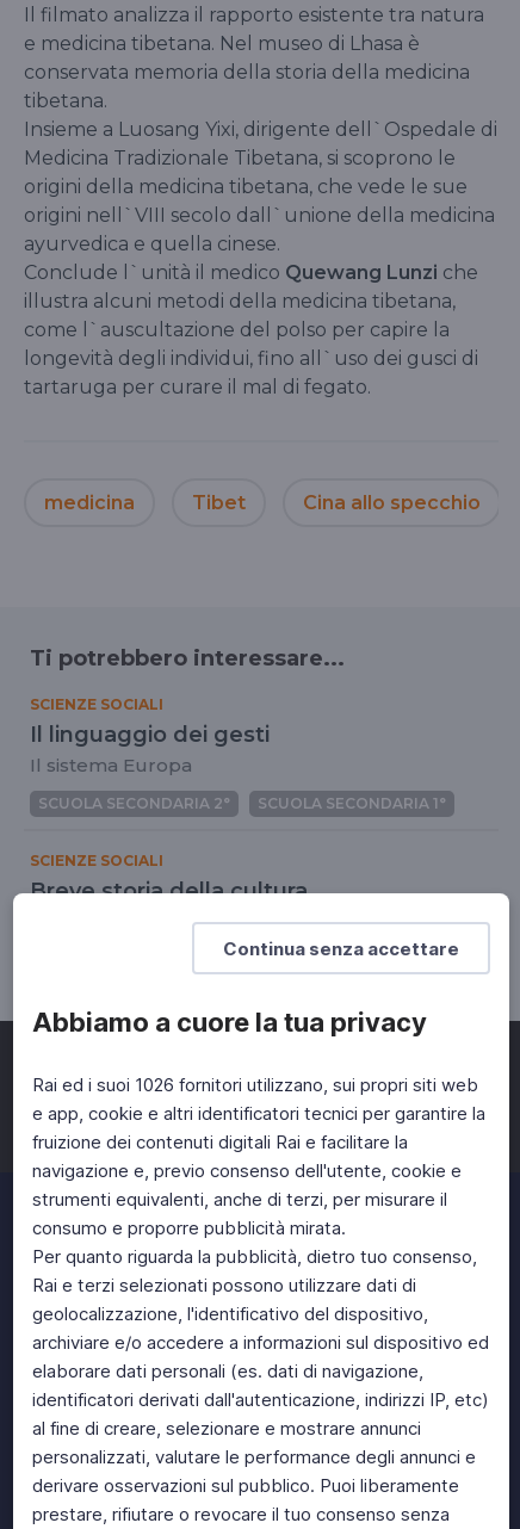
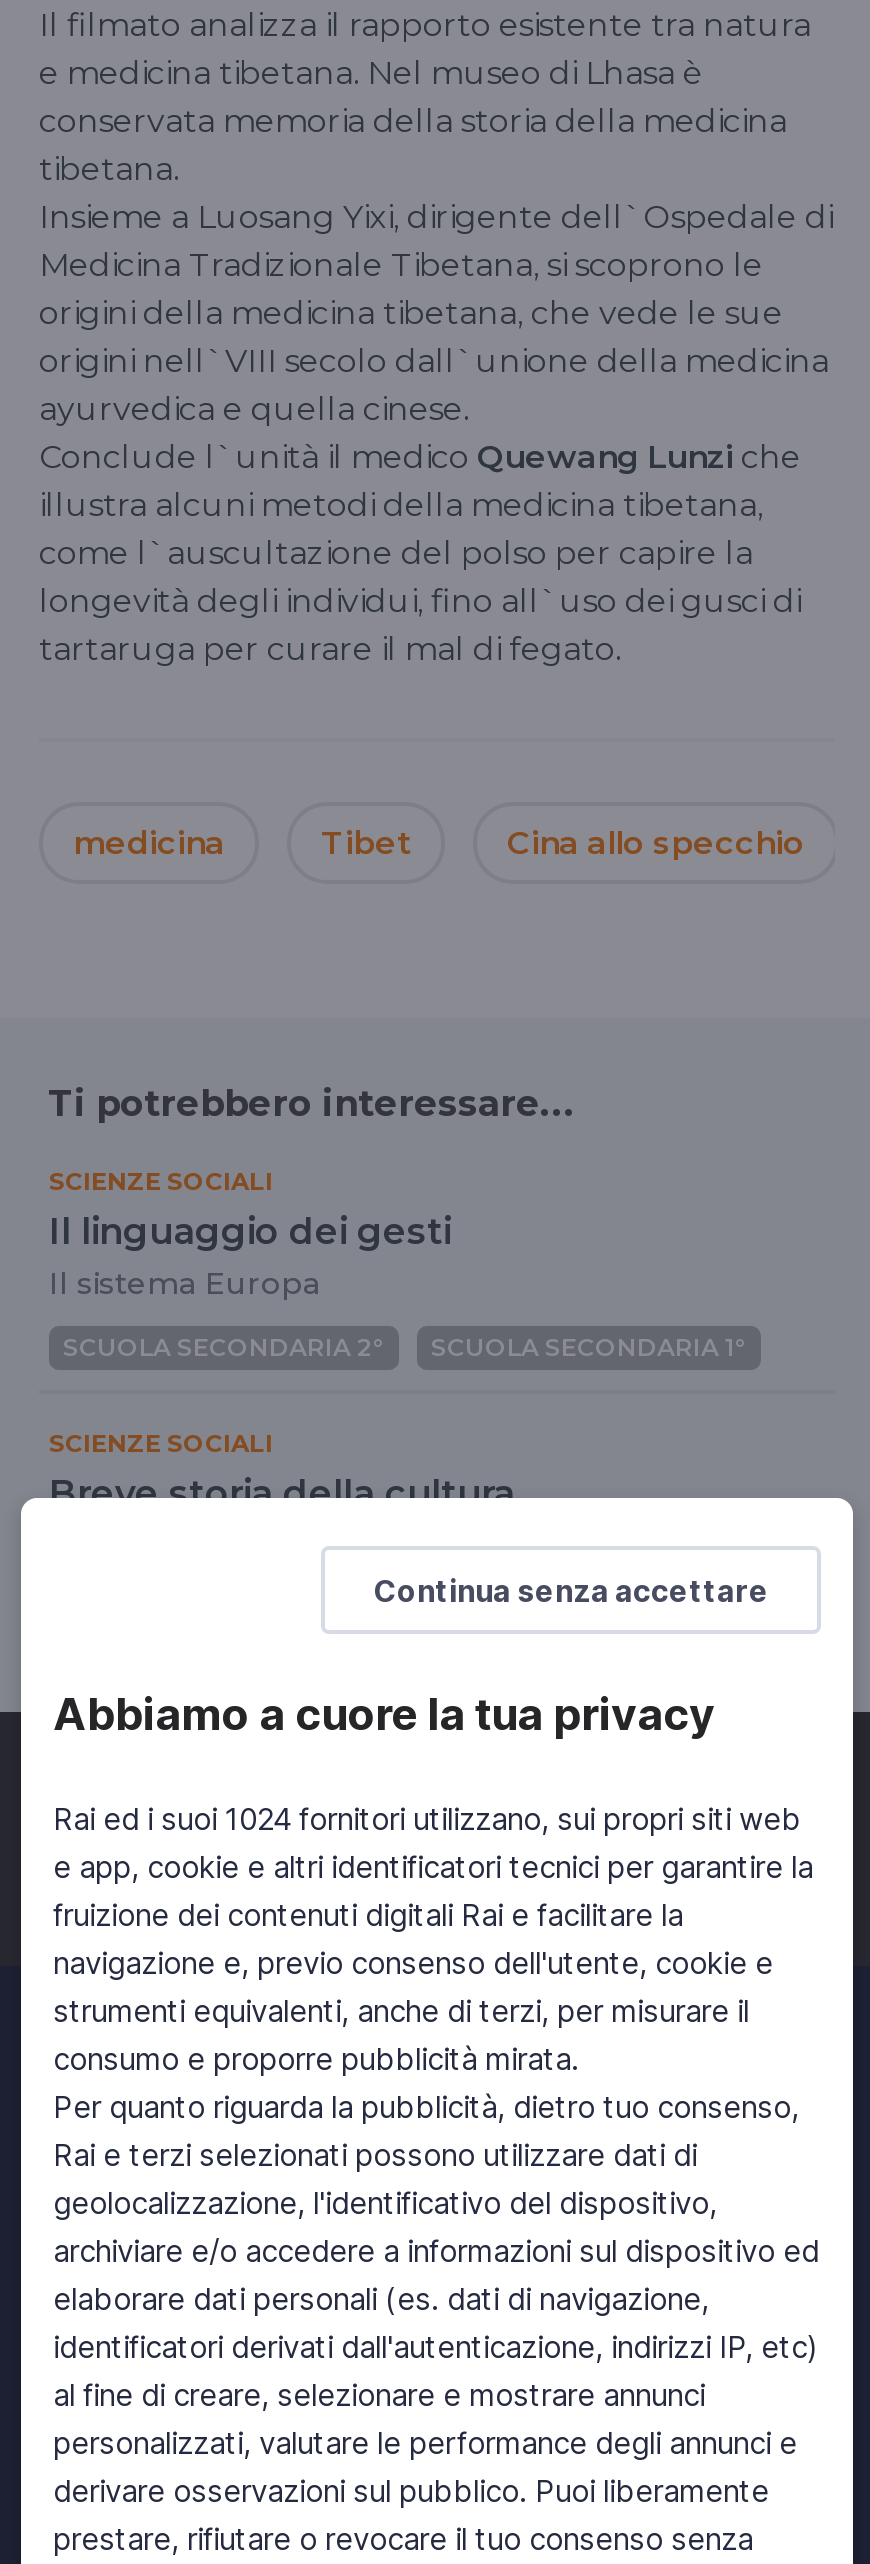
- Rai ed i suoi 1026 fornitori utilizzano, sui propri siti web
+ Rai ed i suoi 1024 fornitori utilizzano, sui propri siti web
